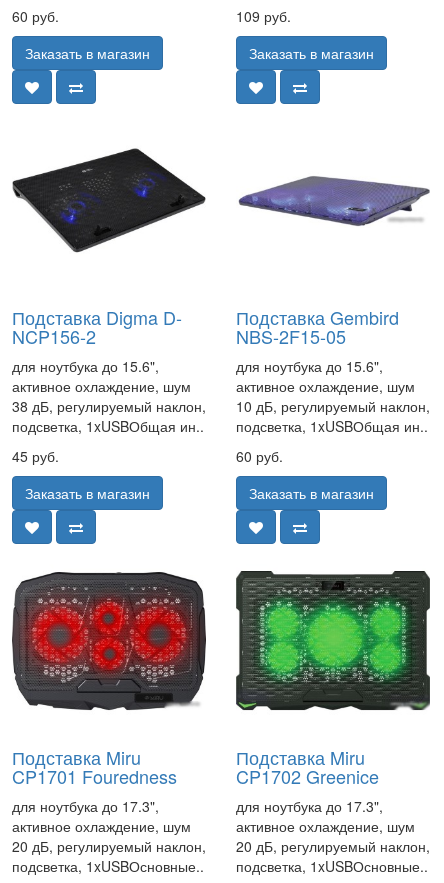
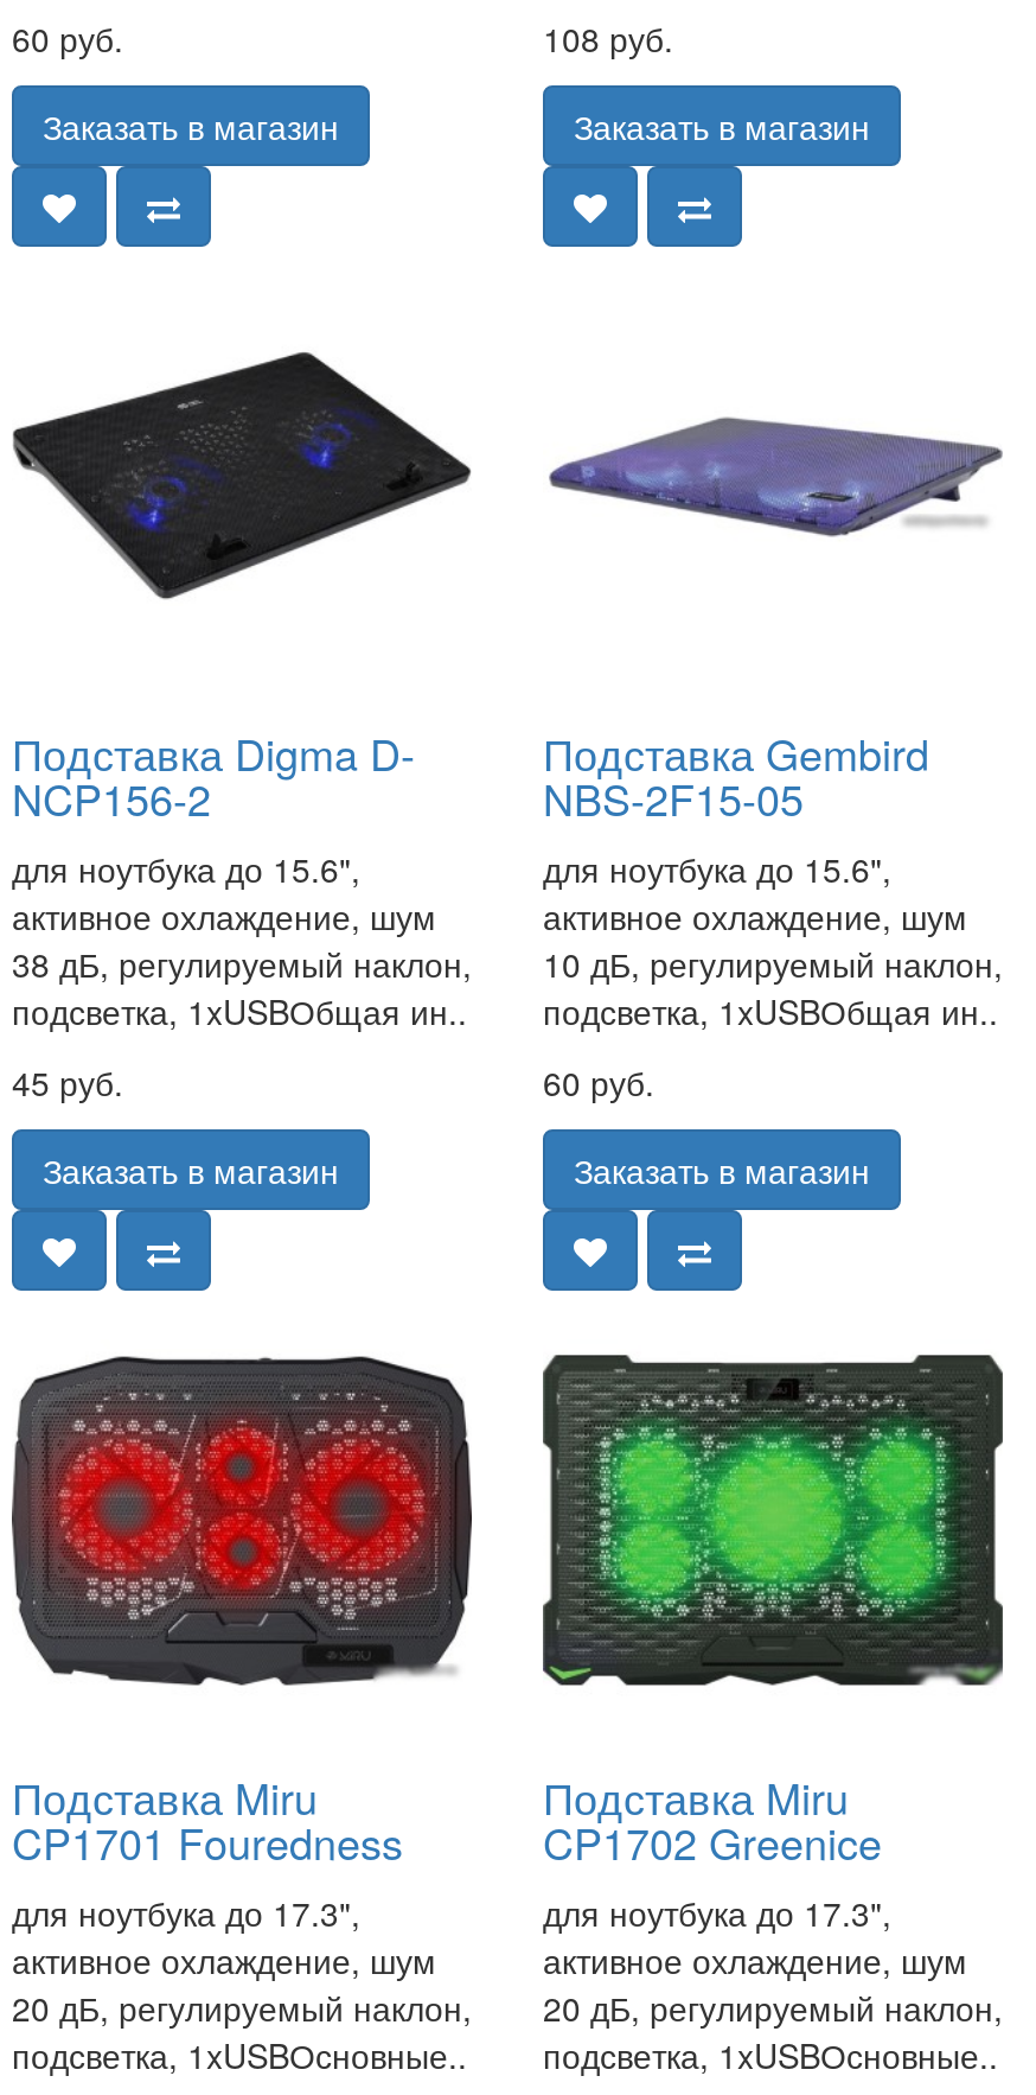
- 109 руб.
+ 108 руб.
